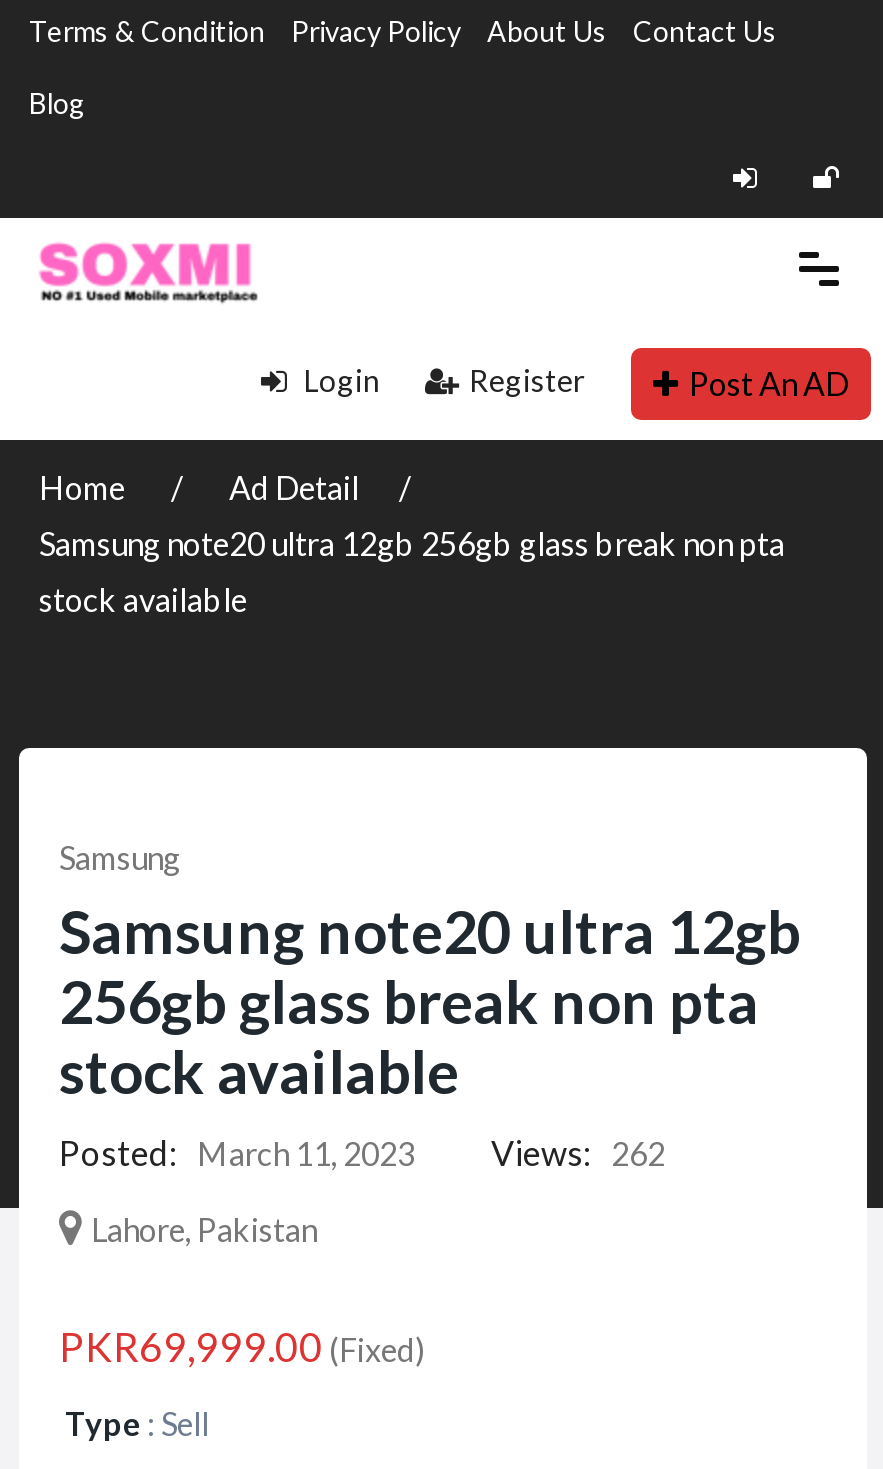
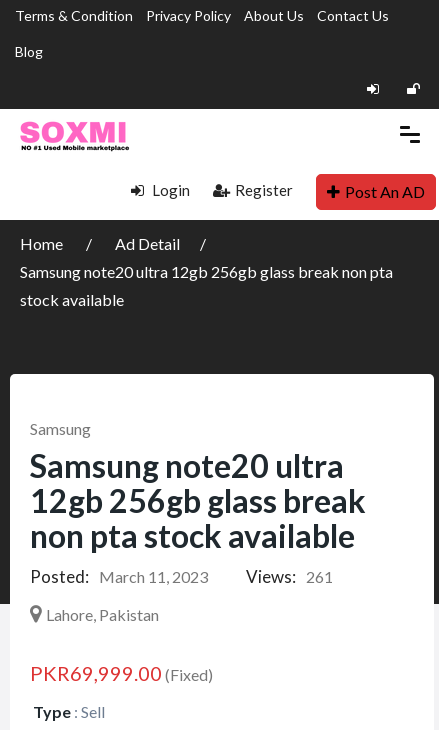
- Posted: March 11, 2023 Views: 262
+ Posted: March 11, 2023 Views: 261
